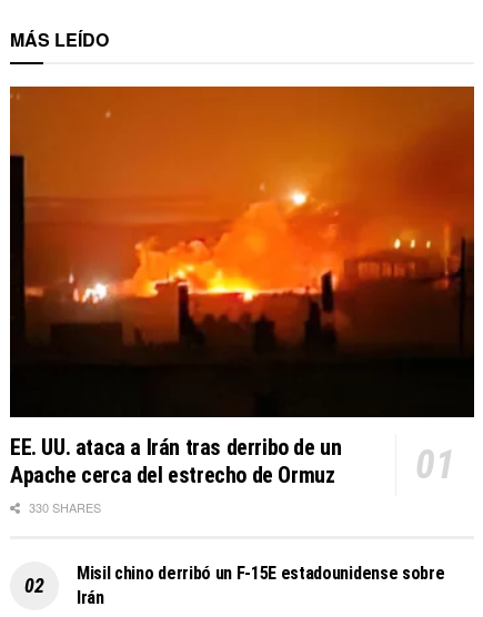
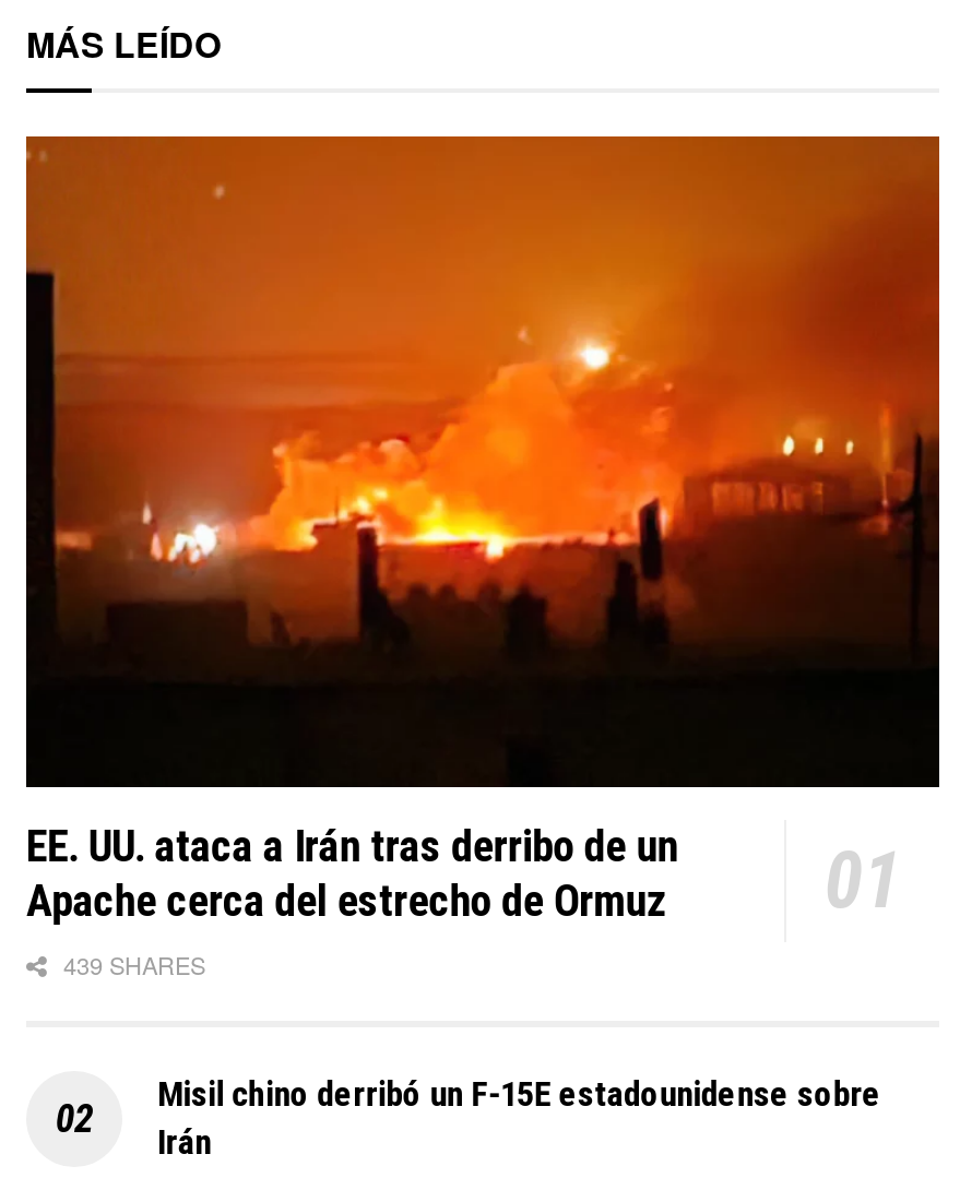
- 330 SHARES
+ 439 SHARES
